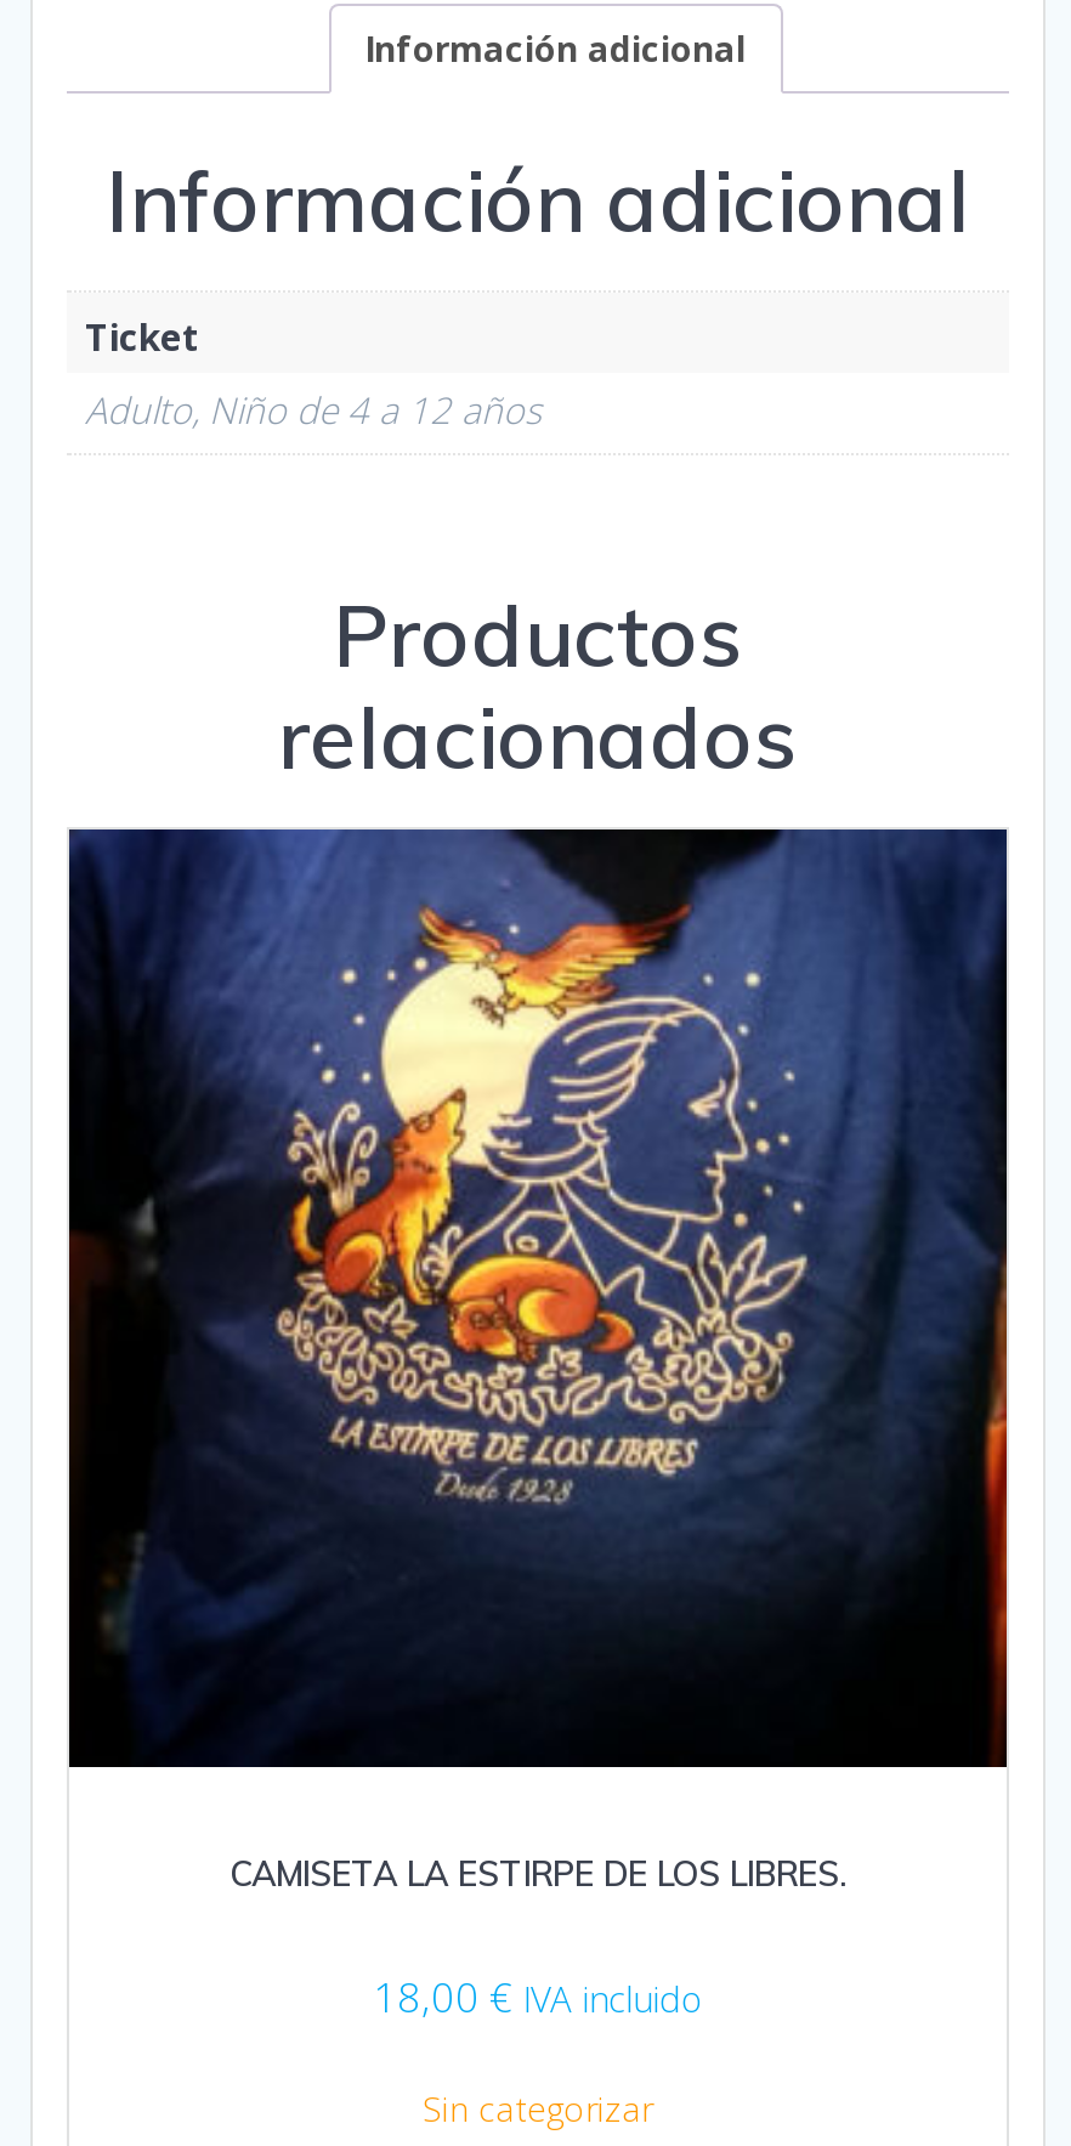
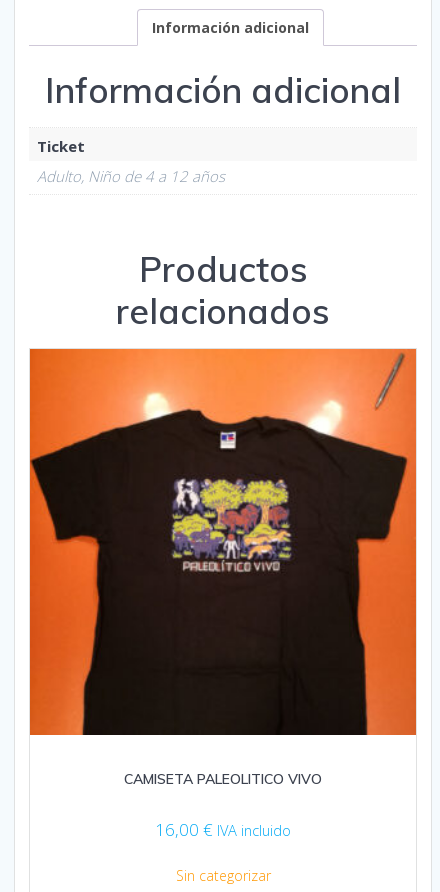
- [image]
- CAMISETA LA ESTIRPE DE LOS LIBRES.
+ [image]
+ CAMISETA PALEOLITICO VIVO

- 18,00 € IVA incluido
+ 16,00 € IVA incluido
